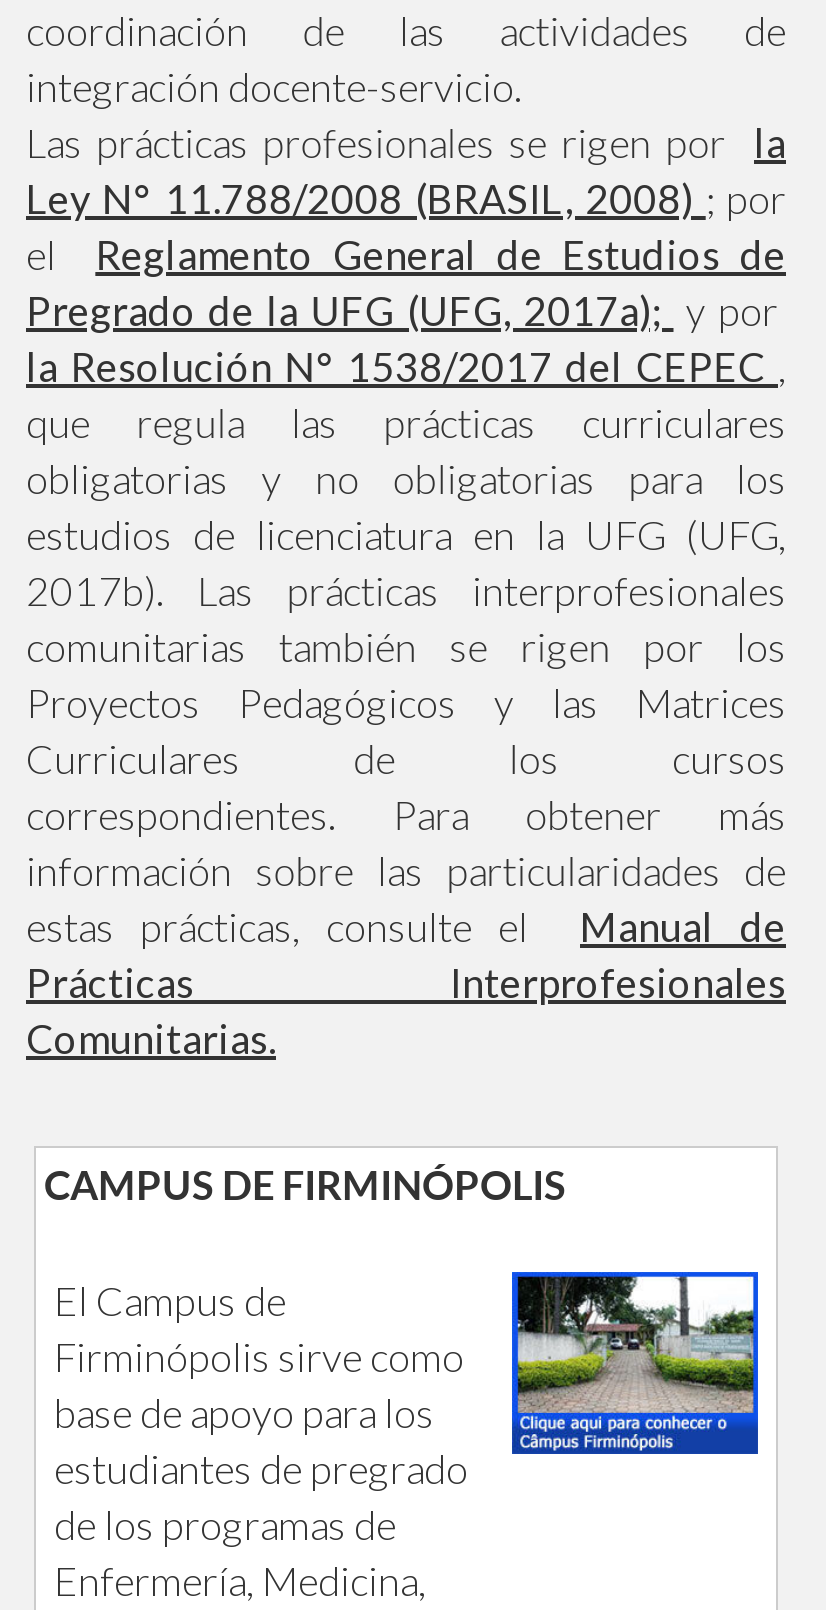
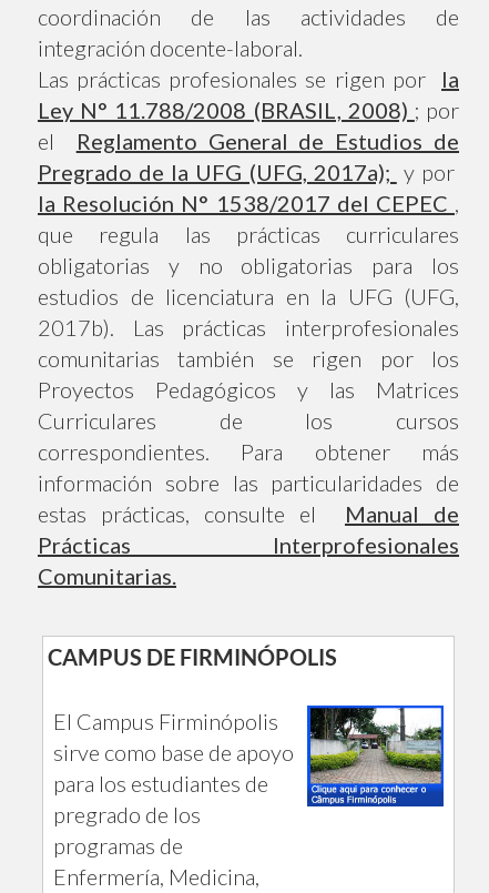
- integración docente-servicio.
+ integración docente-laboral.

- El Campus de
- Firminópolis sirve como
- base de apoyo para los
- estudiantes de pregrado
- de los programas de
+ El Campus Firminópolis
+ sirve como base de apoyo
+ para los estudiantes de
+ pregrado de los
+ programas de
